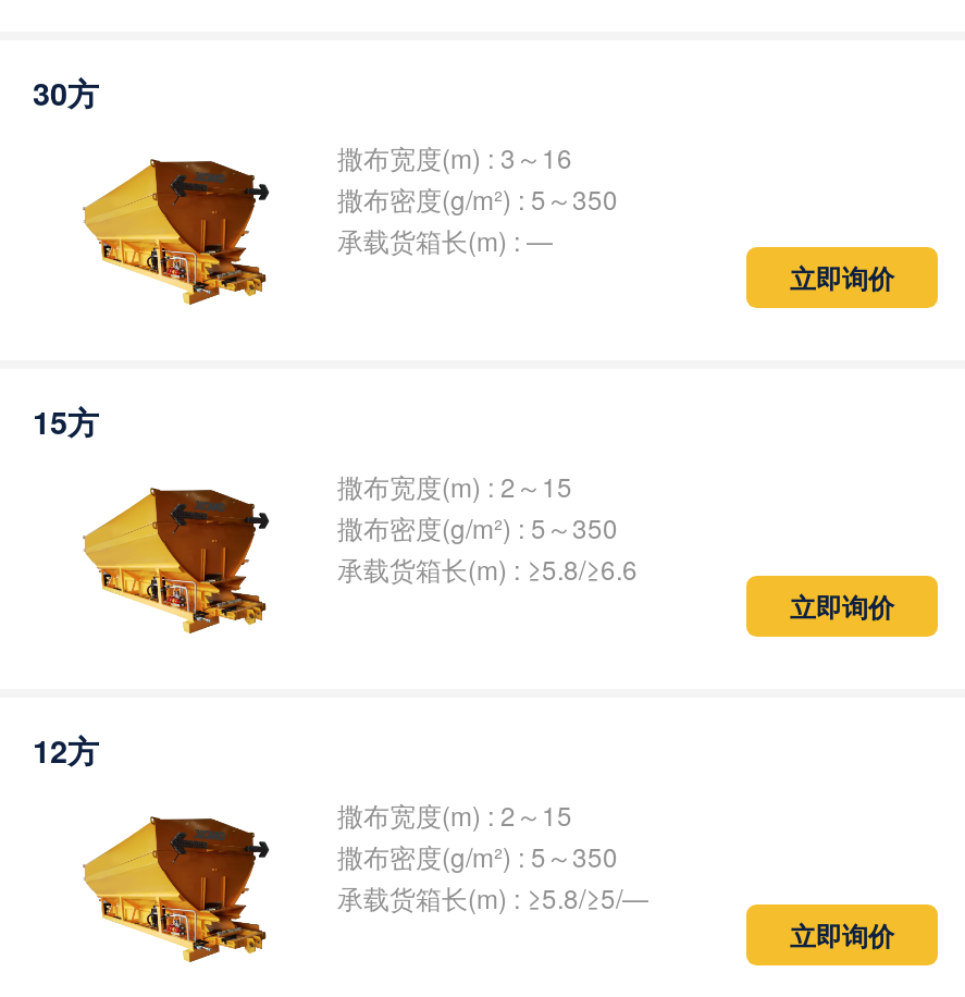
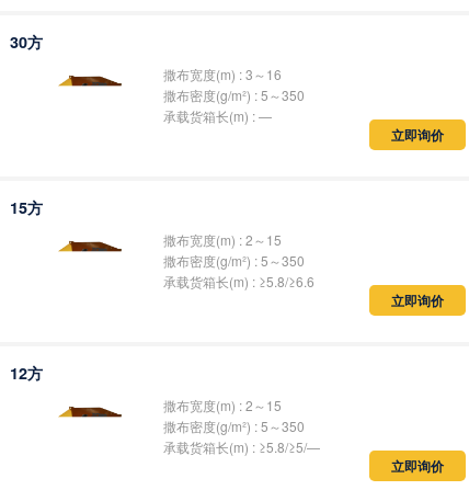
- [image]

- [image]

- [image]
